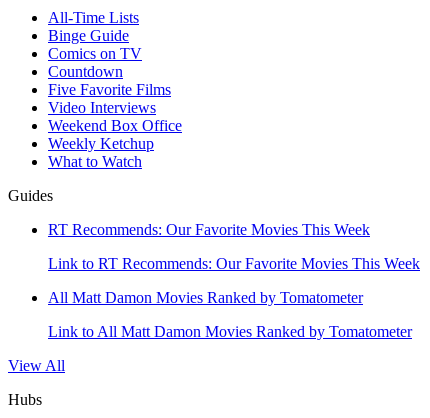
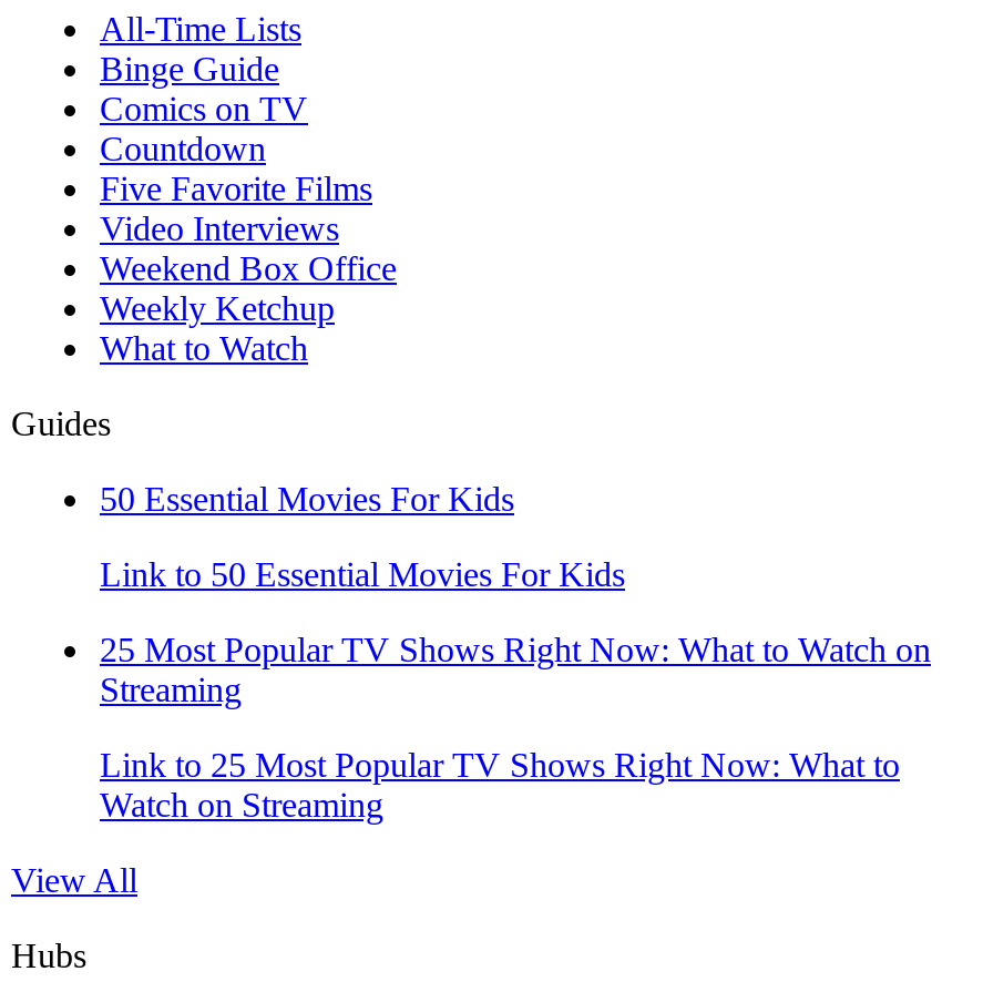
- RT Recommends: Our Favorite Movies This Week
+ 50 Essential Movies For Kids

- Link to RT Recommends: Our Favorite Movies This Week
+ Link to 50 Essential Movies For Kids

- All Matt Damon Movies Ranked by Tomatometer
+ 25 Most Popular TV Shows Right Now: What to Watch on
+ Streaming

- Link to All Matt Damon Movies Ranked by Tomatometer
+ Link to 25 Most Popular TV Shows Right Now: What to
+ Watch on Streaming
